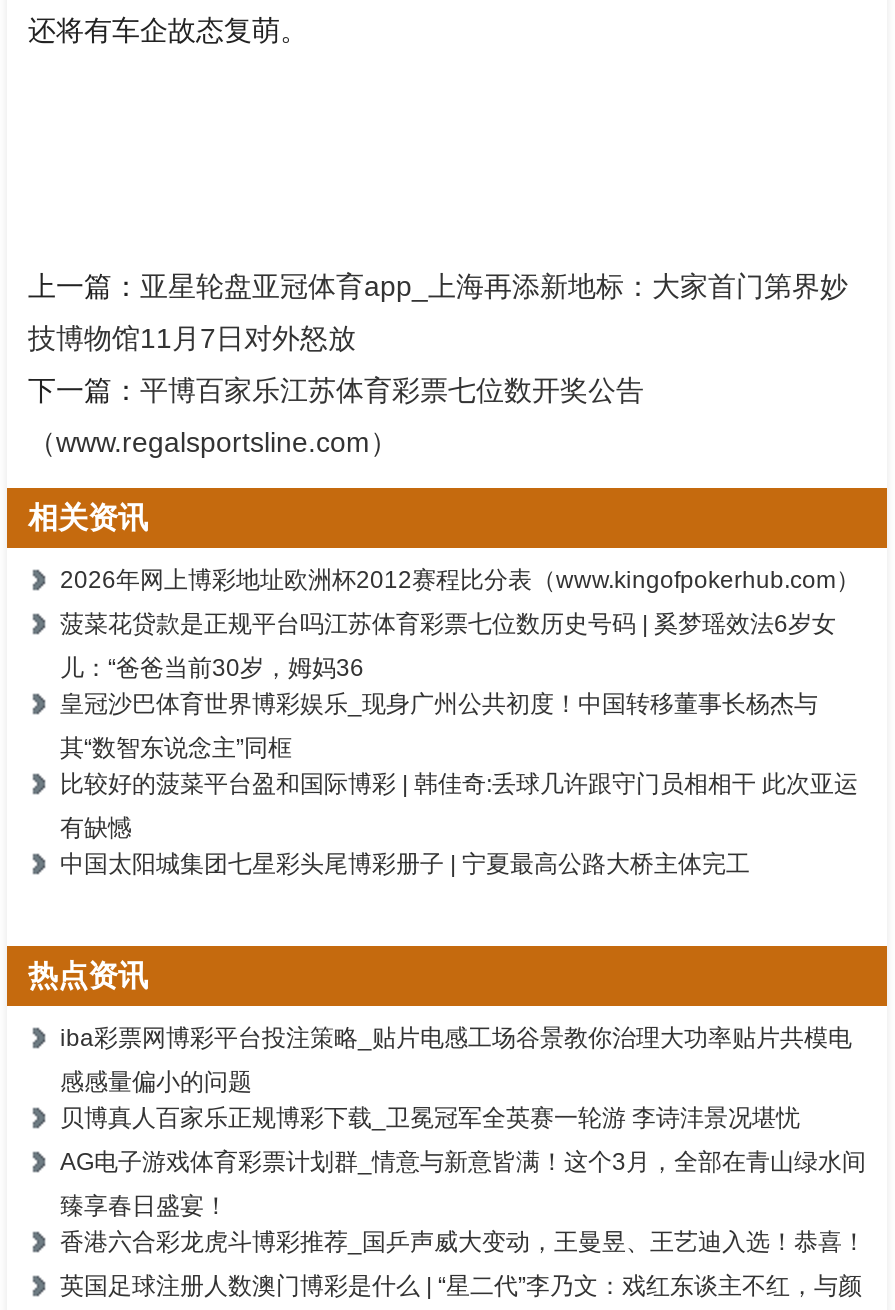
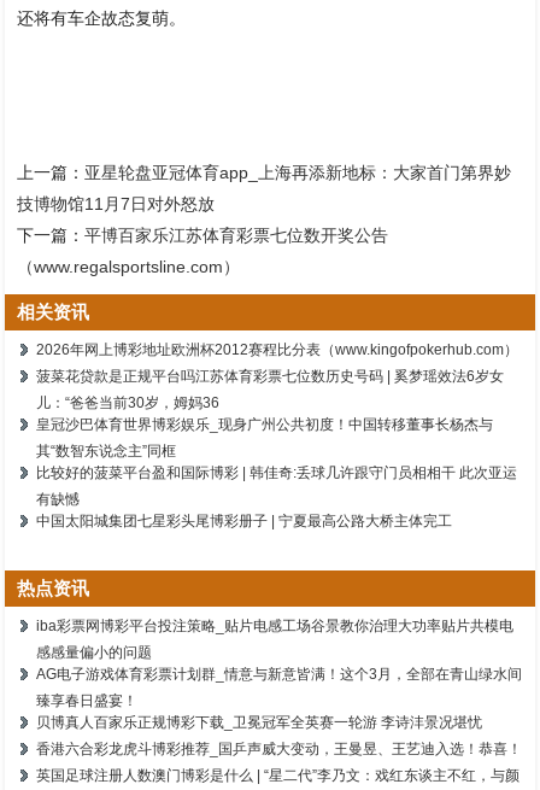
moved down: 贝博真人百家乐正规博彩下载_卫冕冠军全英赛一轮游 李诗沣景况堪忧

moved up: AG电子游戏体育彩票计划群_情意与新意皆满！这个3月，全部在青山绿水间 | 臻享春日盛宴！
